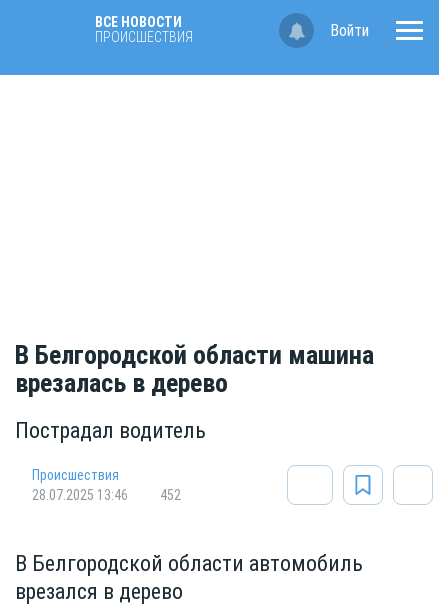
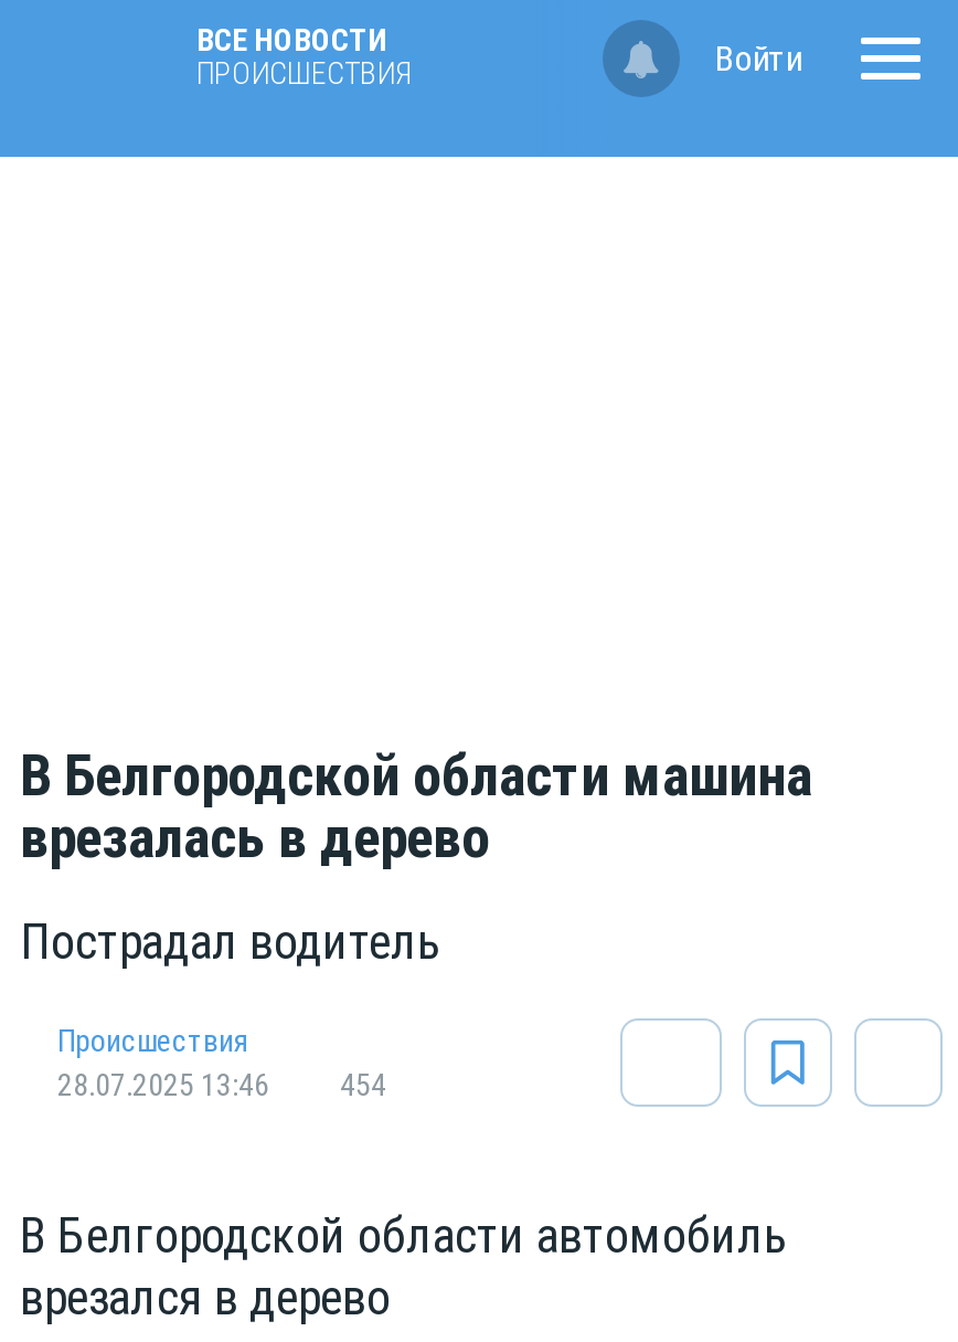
- 28.07.2025 13:46 452
+ 28.07.2025 13:46 454
